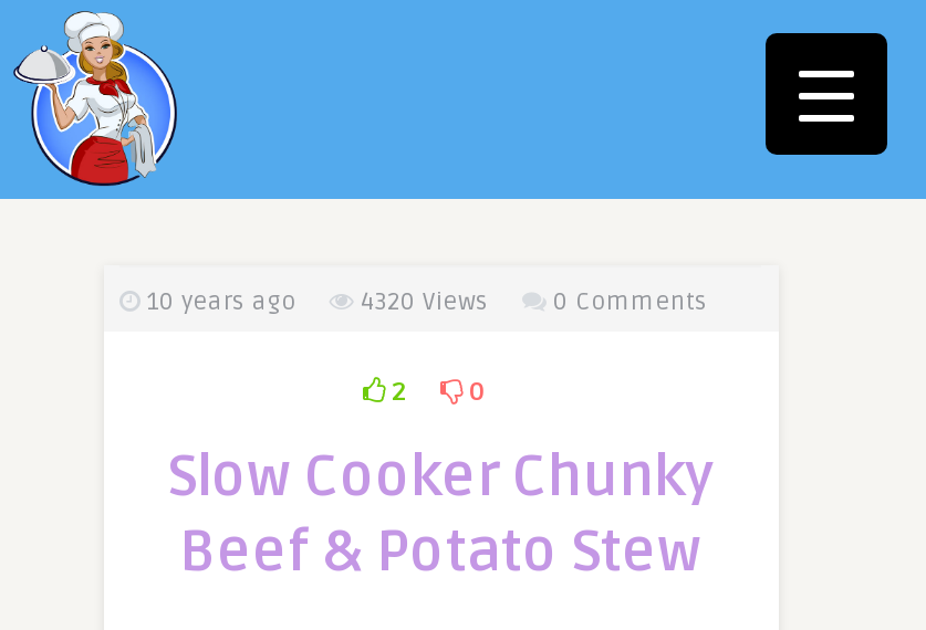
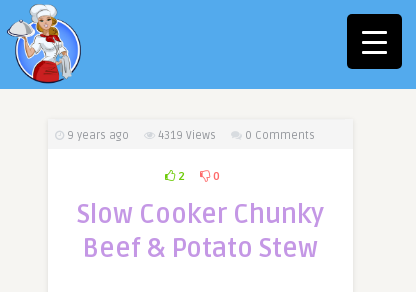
- 10 years ago
+ 9 years ago

- 4320 Views
+ 4319 Views
